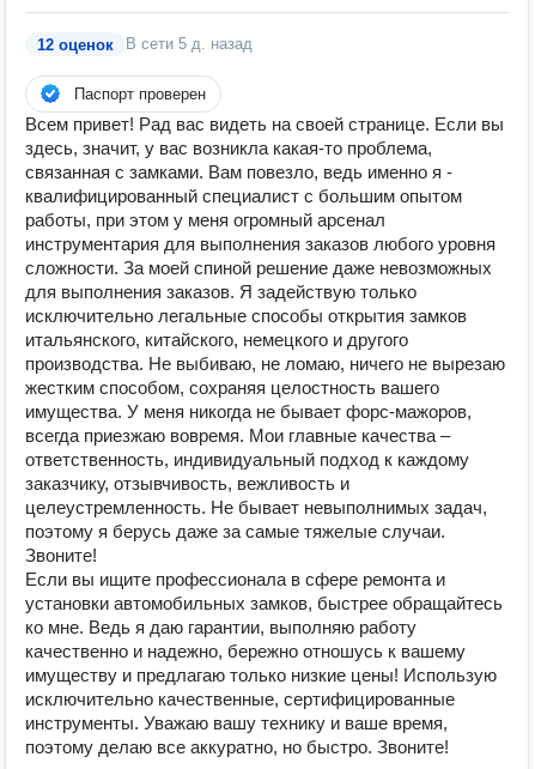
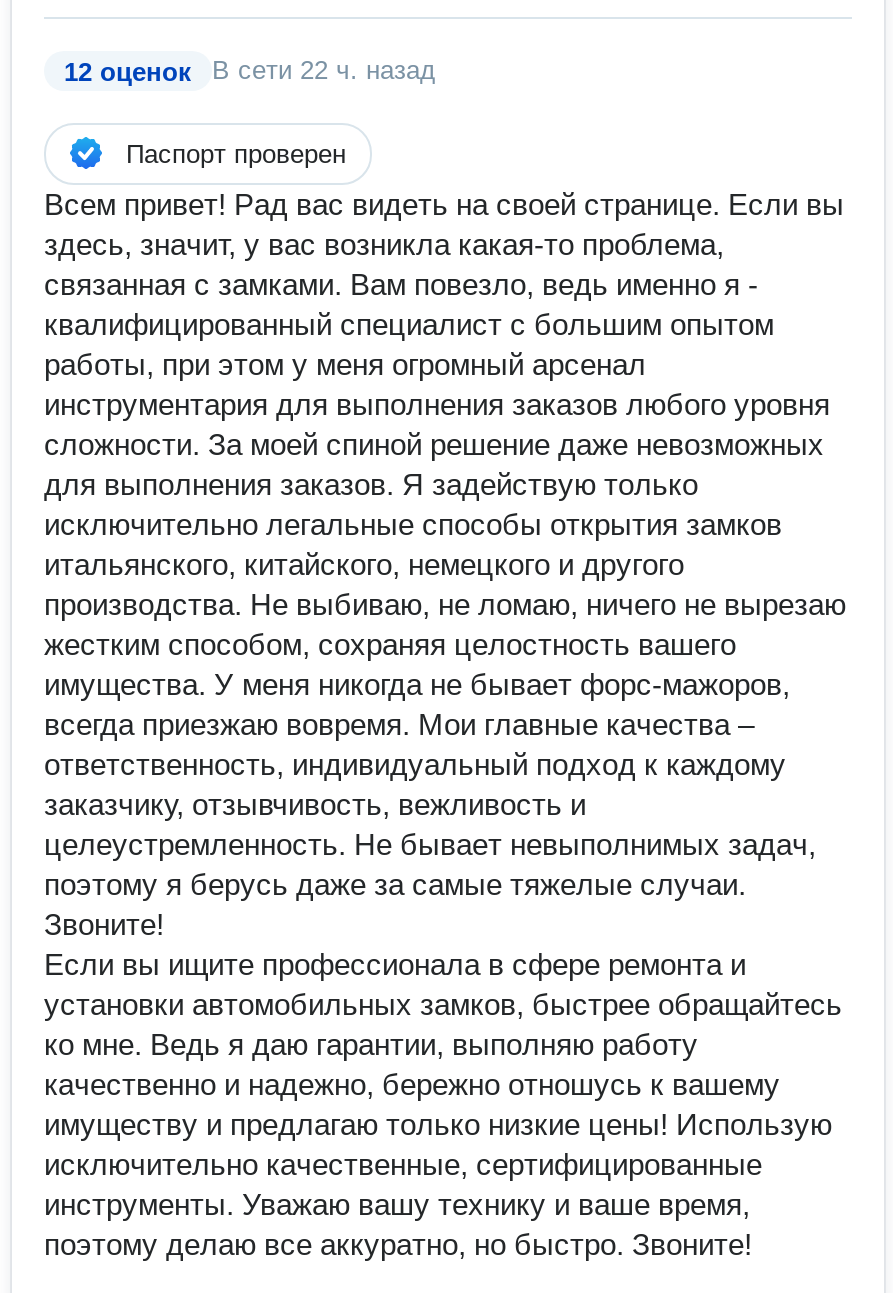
- 12 оценок В сети 5 д. назад
+ 12 оценок В сети 22 ч. назад
